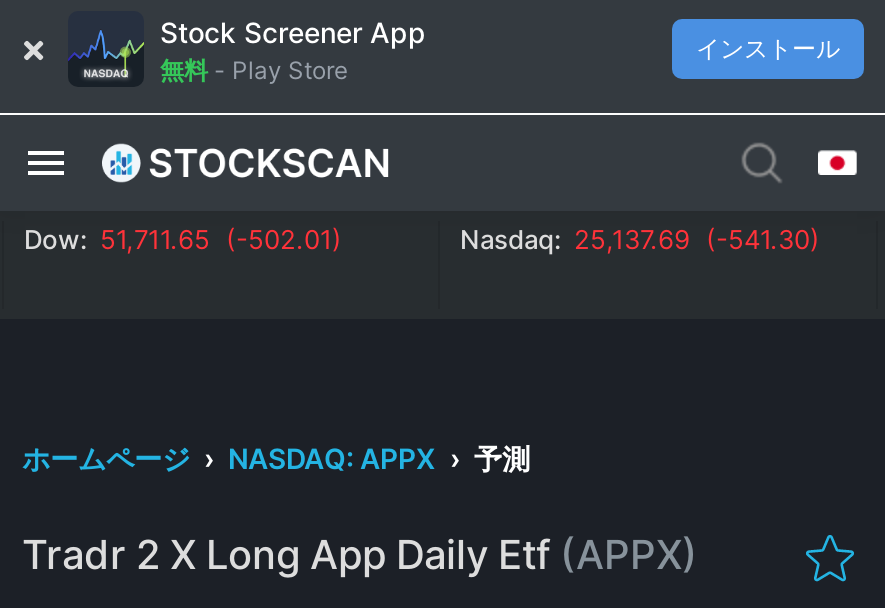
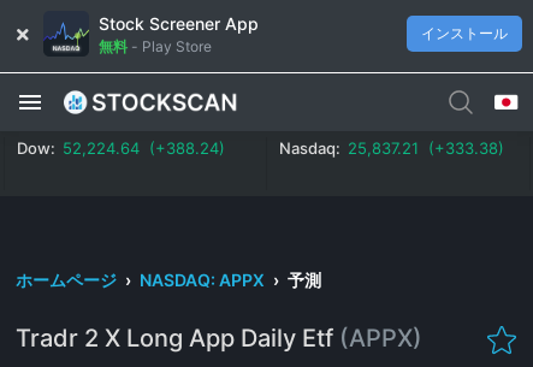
- Dow: 51,711.65 (-502.01)
+ Dow: 52,224.64 (+388.24)

- Nasdaq: 25,137.69 (-541.30)
+ Nasdaq: 25,837.21 (+333.38)
